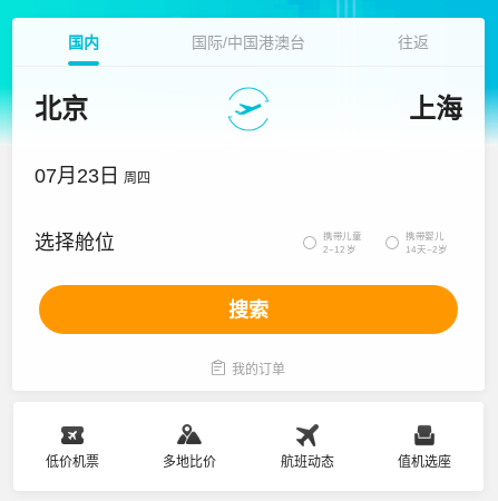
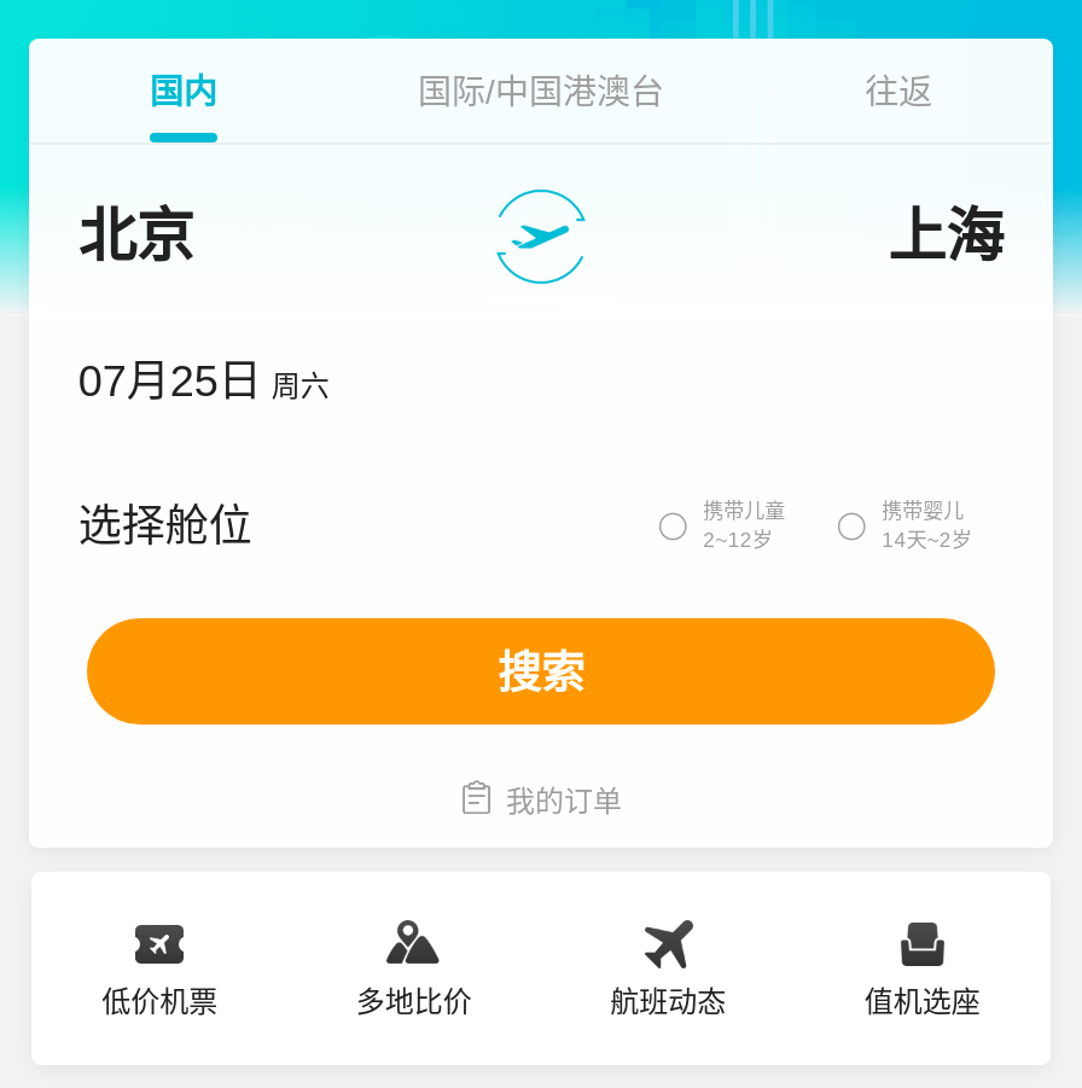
- 07月23日 周四
+ 07月25日 周六
